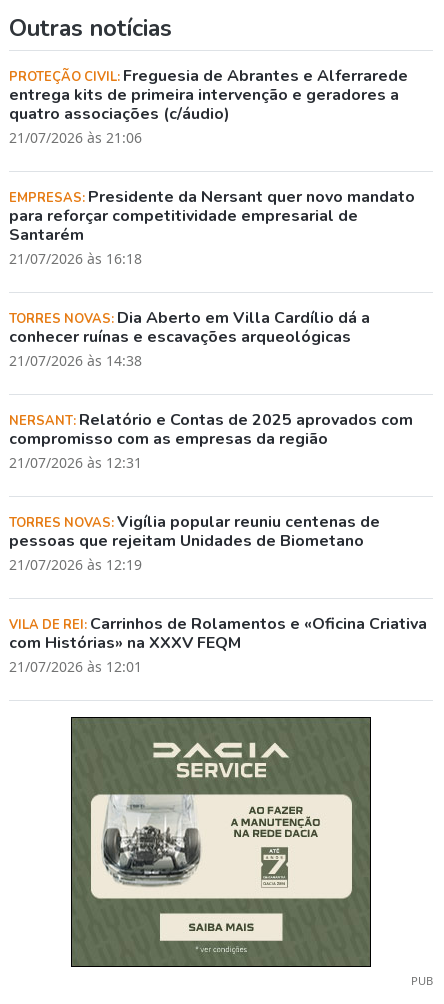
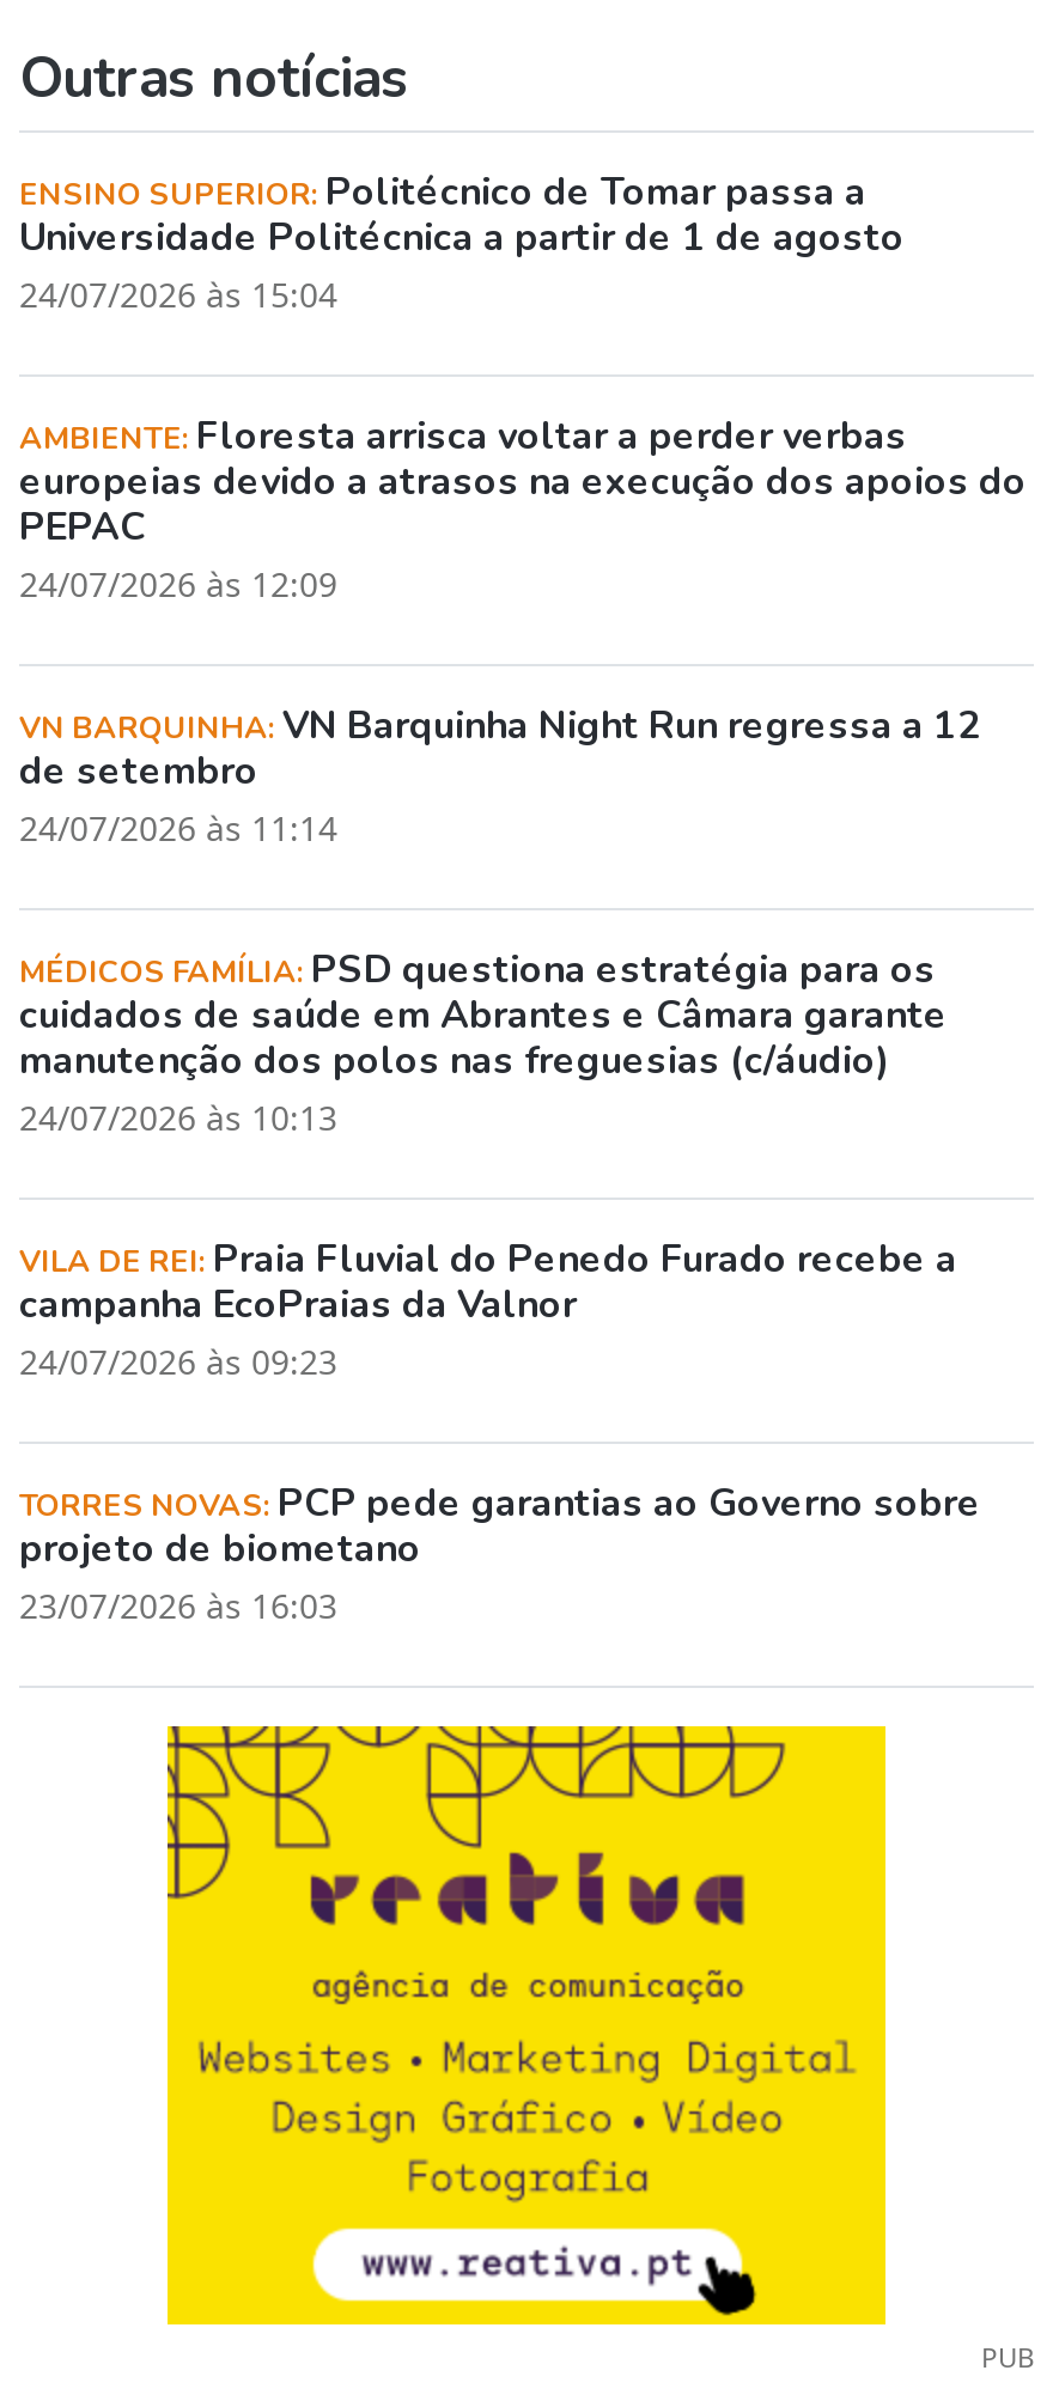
- PROTEÇÃO CIVIL: Freguesia de Abrantes e Alferrarede
- entrega kits de primeira intervenção e geradores a
- quatro associações (c/áudio)
- 21/07/2026 às 21:06
+ ENSINO SUPERIOR: Politécnico de Tomar passa a
+ Universidade Politécnica a partir de 1 de agosto
+ 24/07/2026 às 15:04

- EMPRESAS: Presidente da Nersant quer novo mandato
- para reforçar competitividade empresarial de
- Santarém
- 21/07/2026 às 16:18
+ AMBIENTE: Floresta arrisca voltar a perder verbas
+ europeias devido a atrasos na execução dos apoios do
+ PEPAC
+ 24/07/2026 às 12:09

- TORRES NOVAS: Dia Aberto em Villa Cardílio dá a
- conhecer ruínas e escavações arqueológicas
- 21/07/2026 às 14:38
+ VN BARQUINHA: VN Barquinha Night Run regressa a 12
+ de setembro
+ 24/07/2026 às 11:14

- NERSANT: Relatório e Contas de 2025 aprovados com
- compromisso com as empresas da região
- 21/07/2026 às 12:31
+ MÉDICOS FAMÍLIA: PSD questiona estratégia para os
+ cuidados de saúde em Abrantes e Câmara garante
+ manutenção dos polos nas freguesias (c/áudio)
+ 24/07/2026 às 10:13

- TORRES NOVAS: Vigília popular reuniu centenas de
- pessoas que rejeitam Unidades de Biometano
- 21/07/2026 às 12:19
+ VILA DE REI: Praia Fluvial do Penedo Furado recebe a
+ campanha EcoPraias da Valnor
+ 24/07/2026 às 09:23

- VILA DE REI: Carrinhos de Rolamentos e «Oficina Criativa
- com Histórias» na XXXV FEQM
- 21/07/2026 às 12:01
+ TORRES NOVAS: PCP pede garantias ao Governo sobre
+ projeto de biometano
+ 23/07/2026 às 16:03

- [image]
+ [image]
